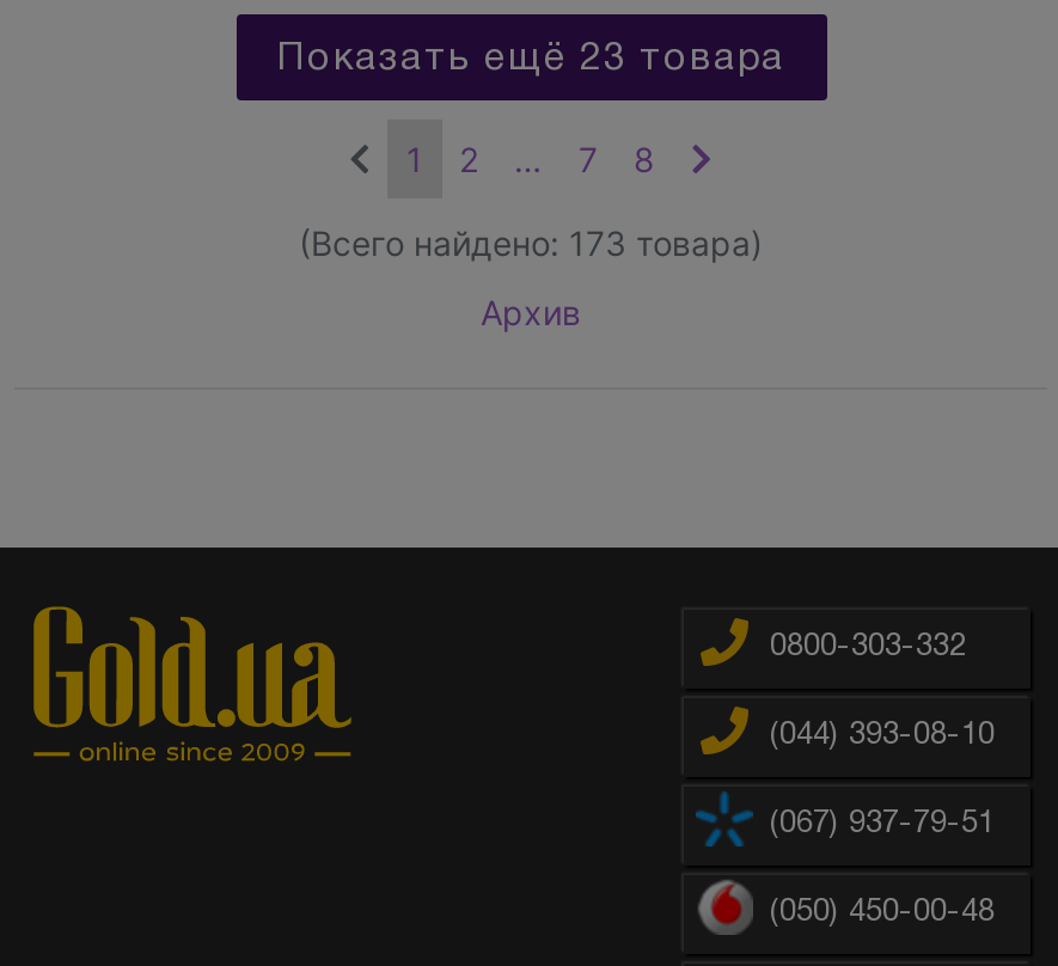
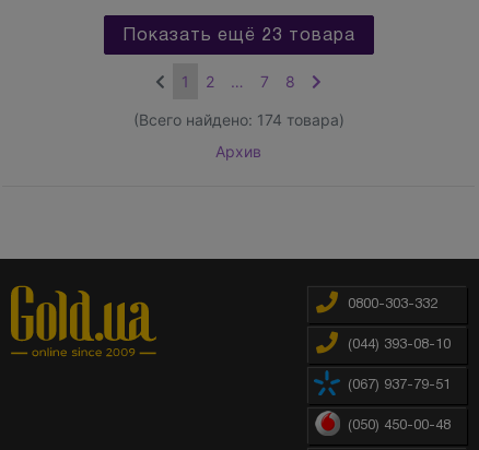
- (Всего найдено: 173 товара)
+ (Всего найдено: 174 товара)
